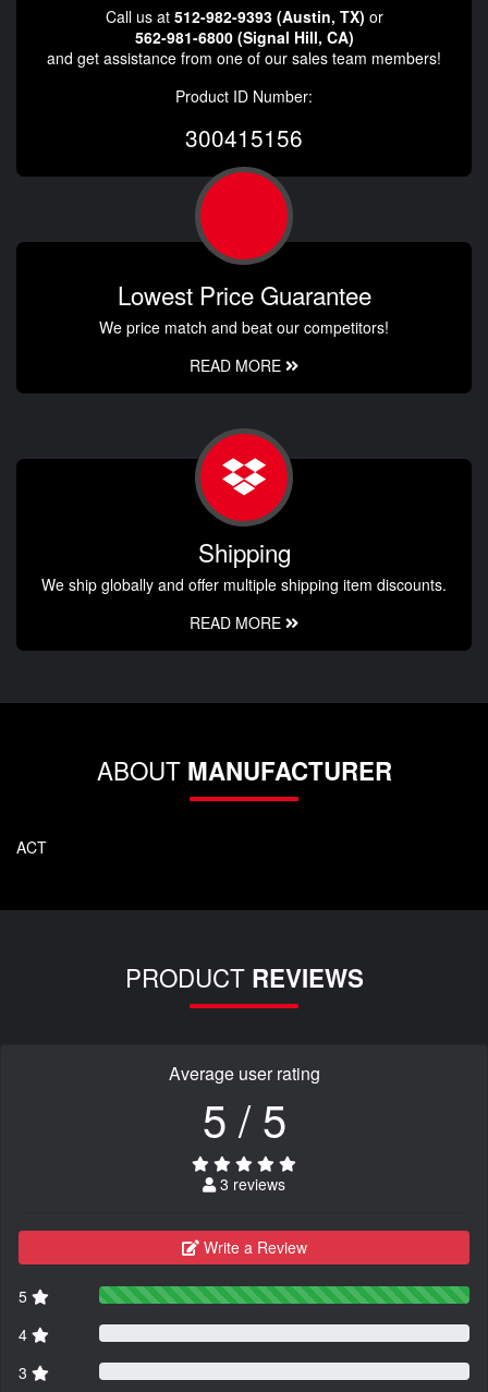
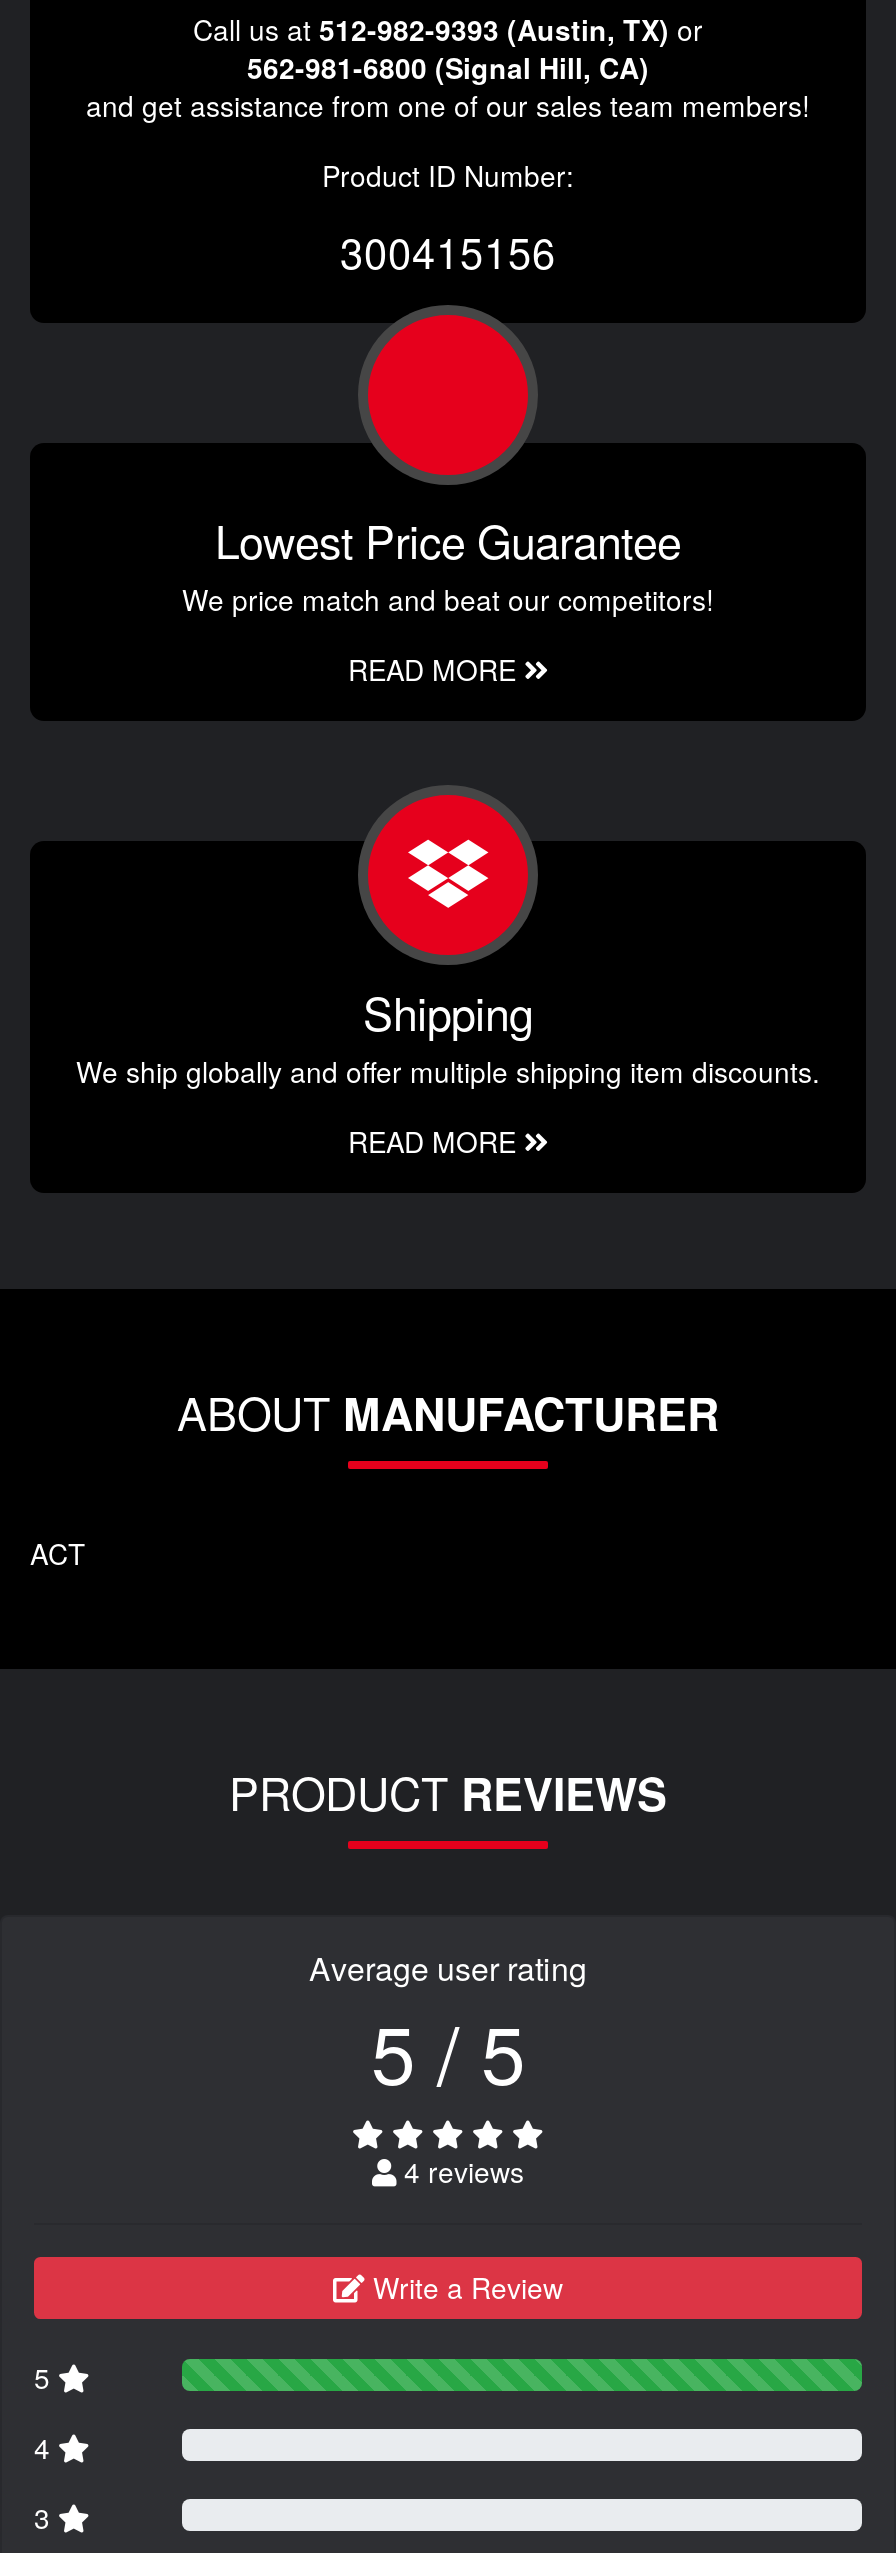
- 3 reviews
+ 4 reviews
